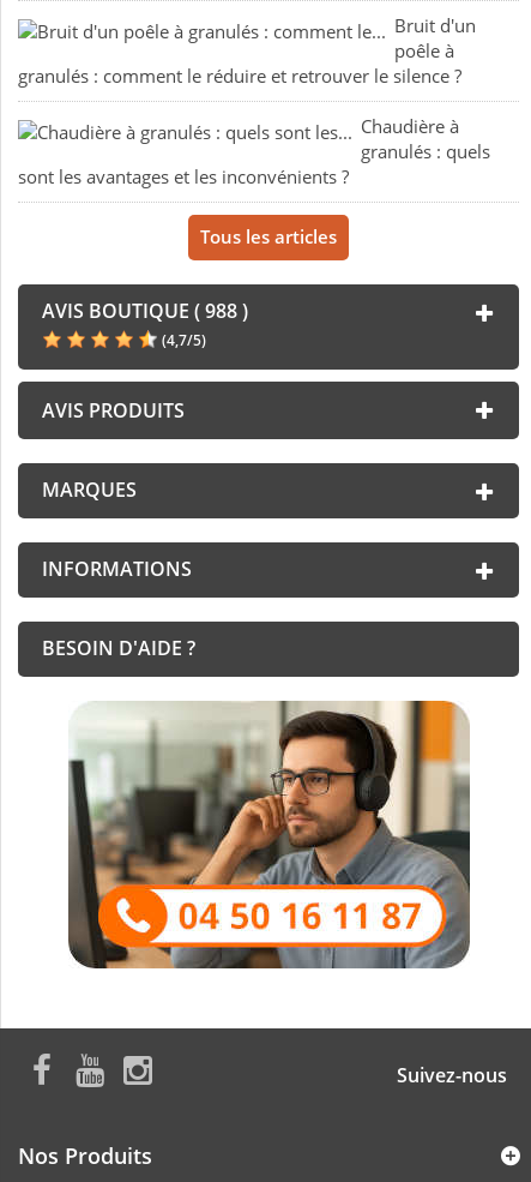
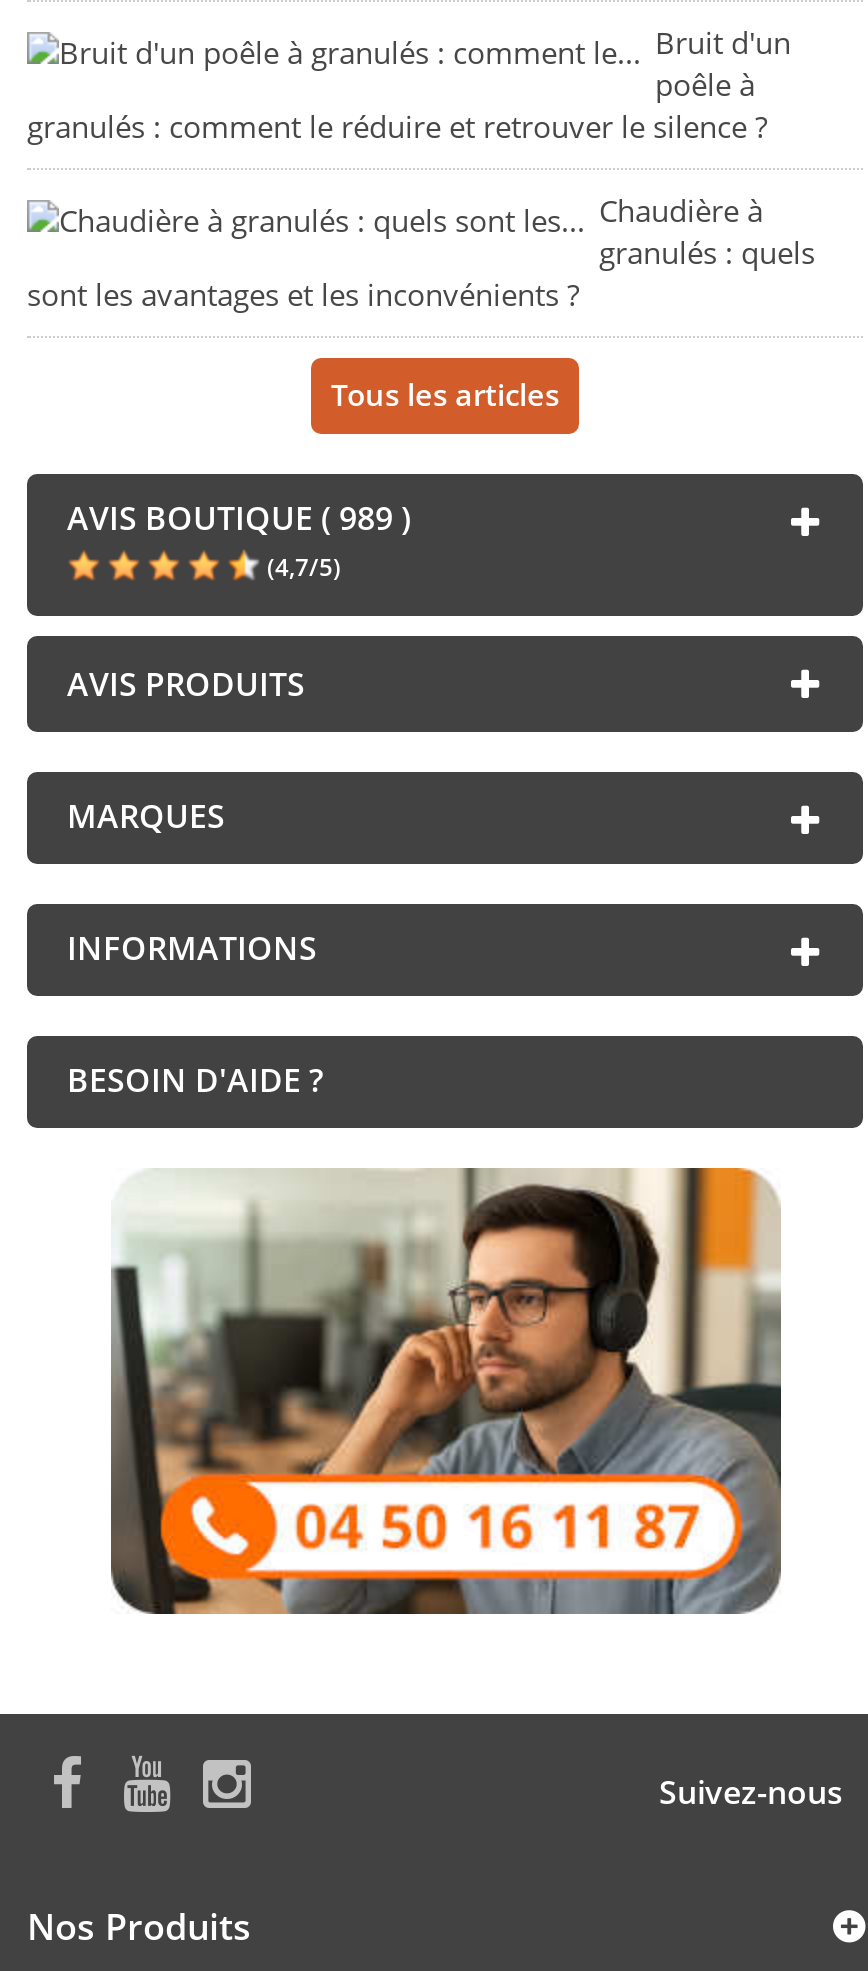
- AVIS BOUTIQUE ( 988 )
+ AVIS BOUTIQUE ( 989 )
